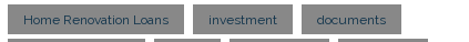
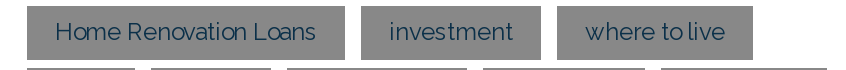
- documents
+ where to live
